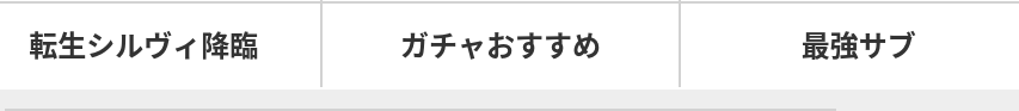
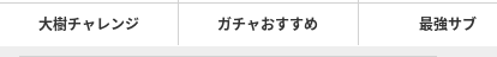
- 転生シルヴィ降臨
+ 大樹チャレンジ
